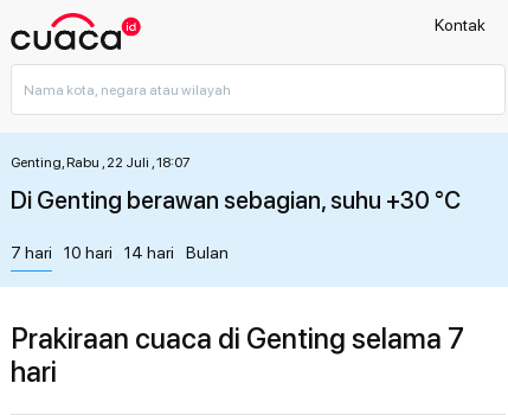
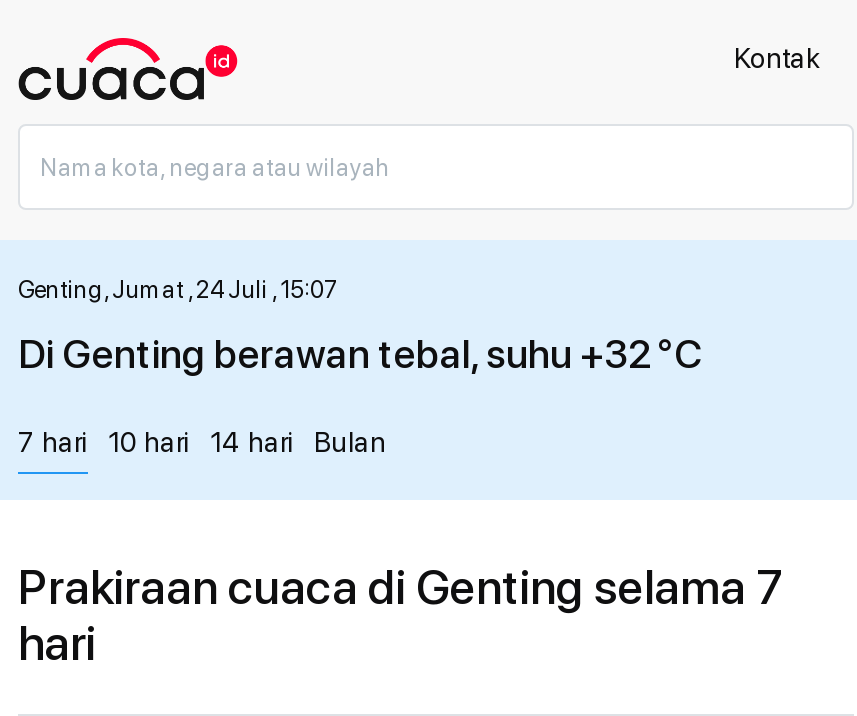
- Genting, Rabu , 22 Juli , 18:07
+ Genting, Jumat , 24 Juli , 15:07

- Di Genting berawan sebagian, suhu +30 °C
+ Di Genting berawan tebal, suhu +32 °C
